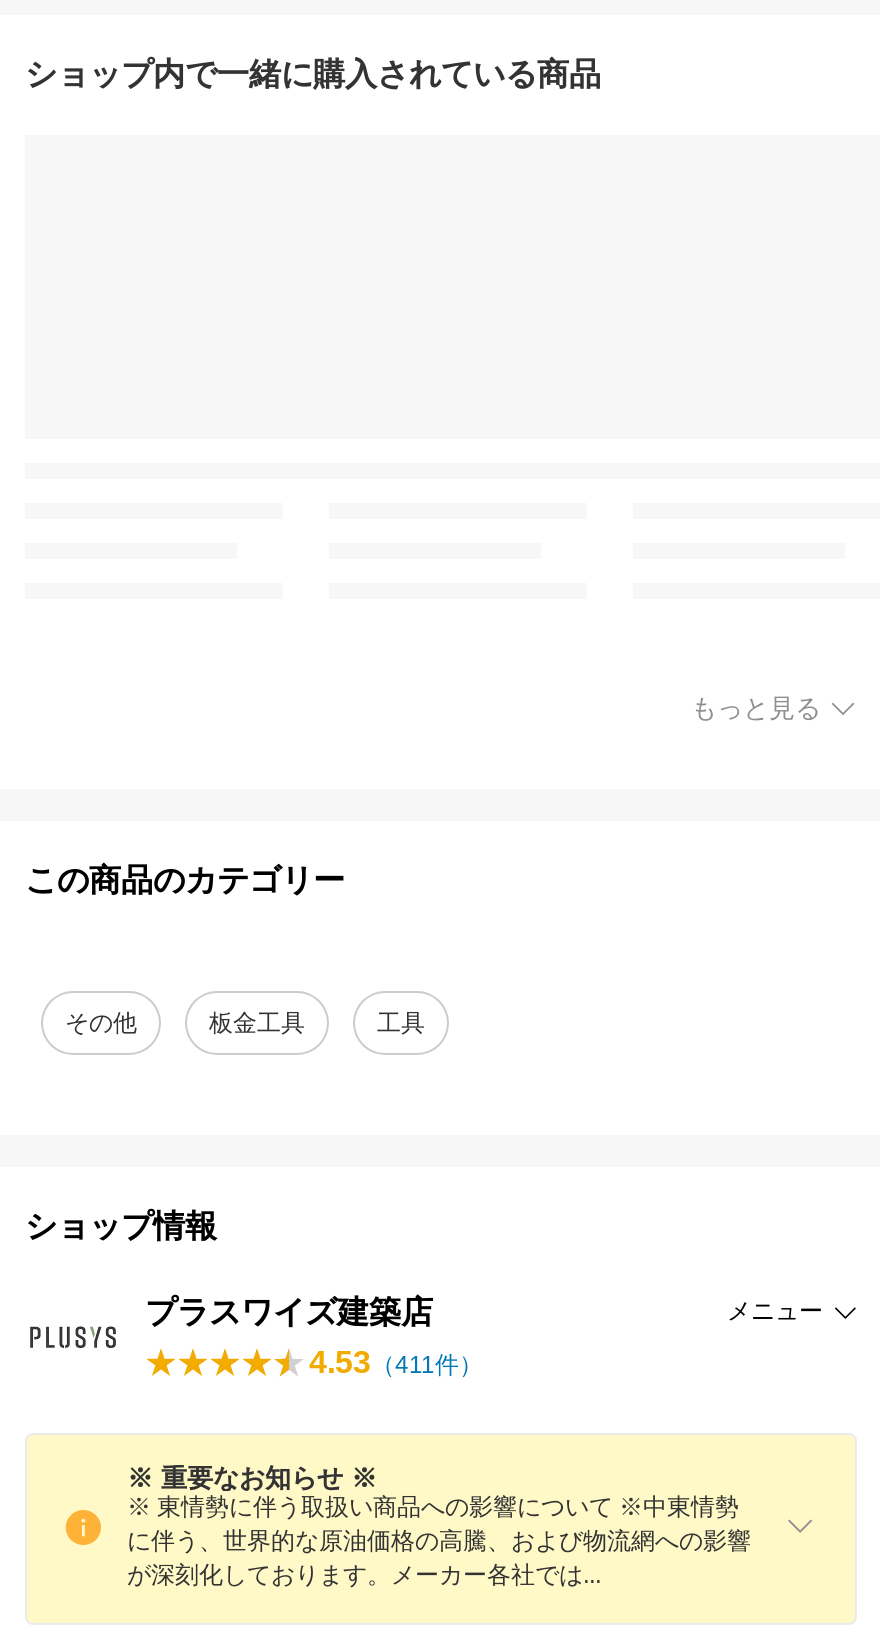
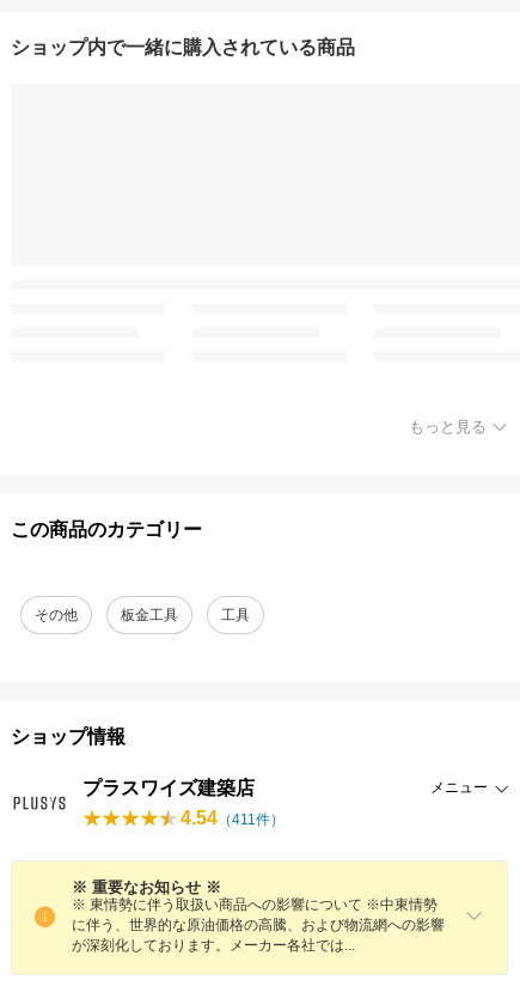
- 4.53（411件）
+ 4.54（411件）
